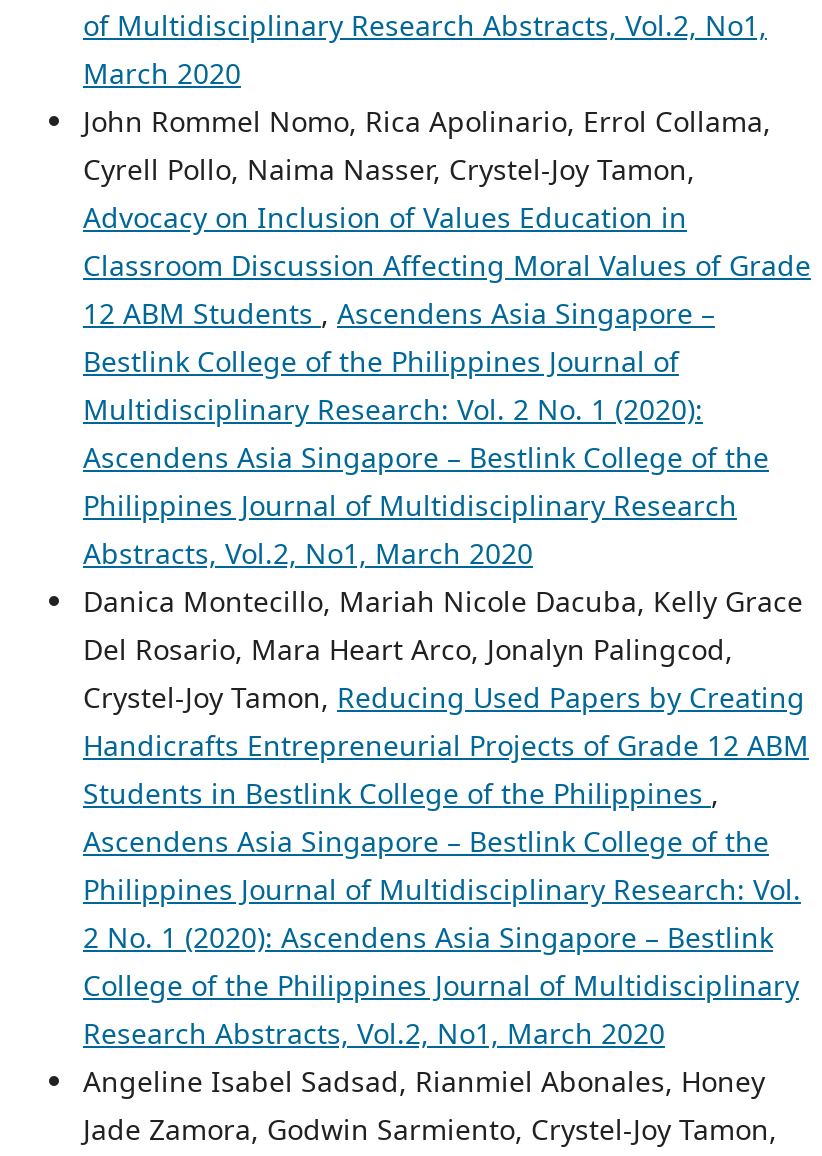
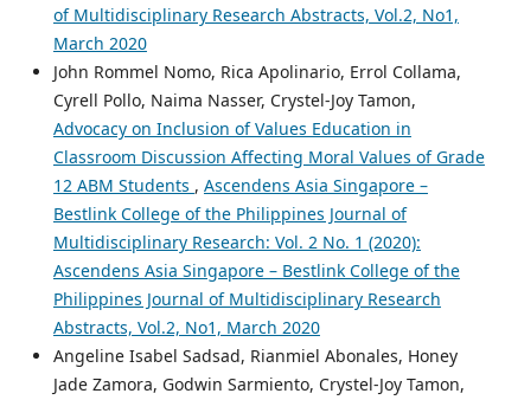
- Danica Montecillo, Mariah Nicole Dacuba, Kelly Grace
- Del Rosario, Mara Heart Arco, Jonalyn Palingcod,
- Crystel-Joy Tamon, Reducing Used Papers by Creating
- Handicrafts Entrepreneurial Projects of Grade 12 ABM
- Students in Bestlink College of the Philippines,
- Ascendens Asia Singapore – Bestlink College of the
- Philippines Journal of Multidisciplinary Research: Vol.
- 2 No. 1 (2020): Ascendens Asia Singapore – Bestlink
- College of the Philippines Journal of Multidisciplinary
- Research Abstracts, Vol.2, No1, March 2020
